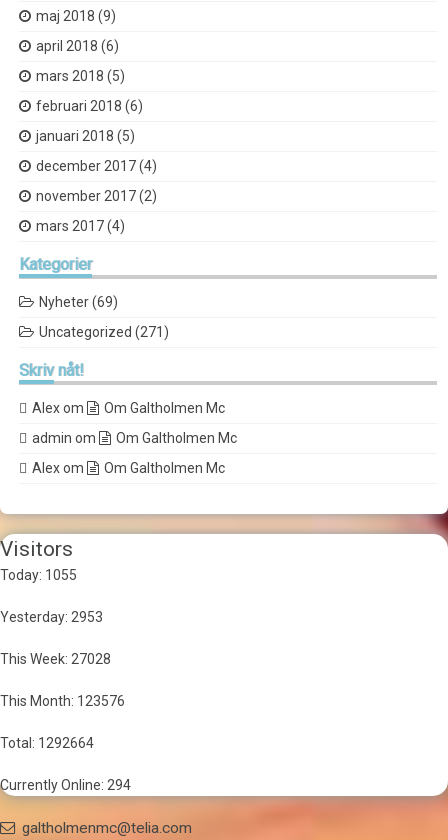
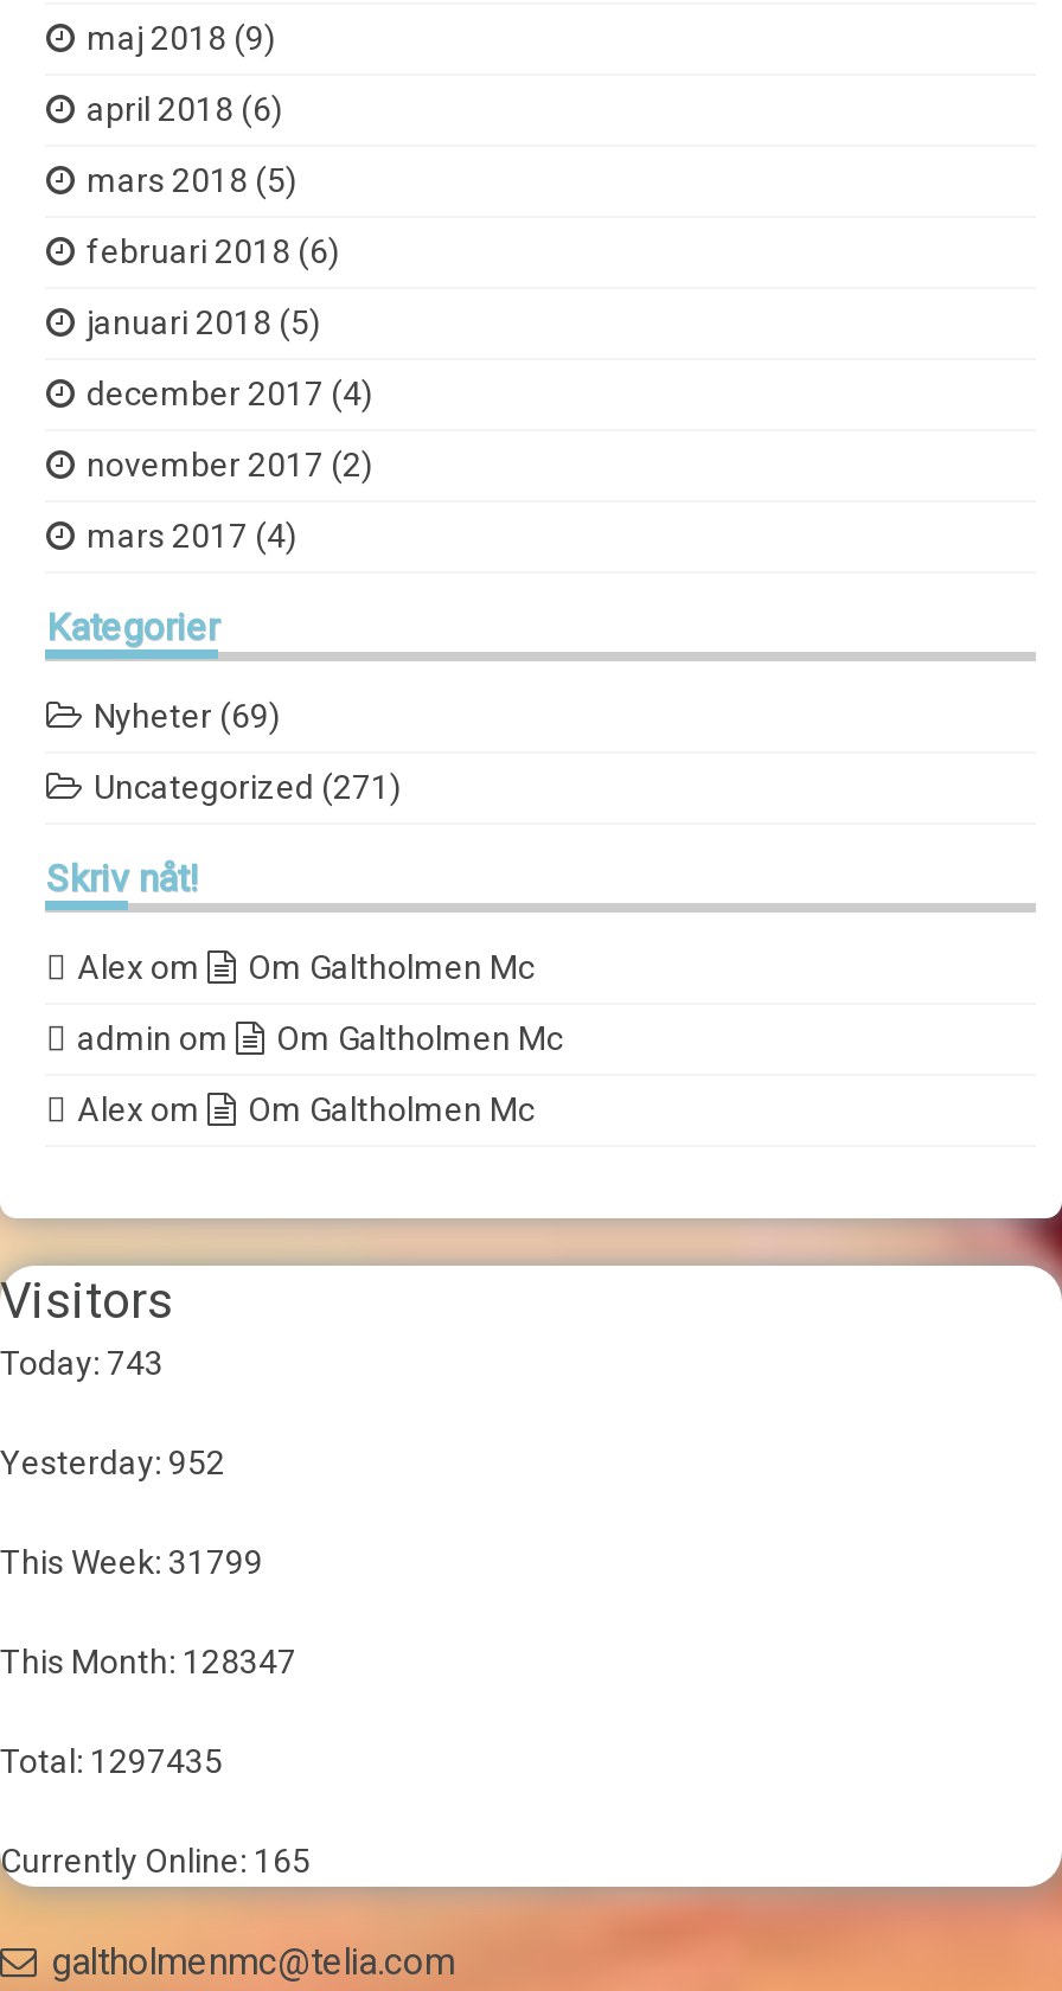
- Today: 1055
+ Today: 743

- Yesterday: 2953
+ Yesterday: 952

- This Week: 27028
+ This Week: 31799

- This Month: 123576
+ This Month: 128347

- Total: 1292664
+ Total: 1297435

- Currently Online: 294
+ Currently Online: 165
